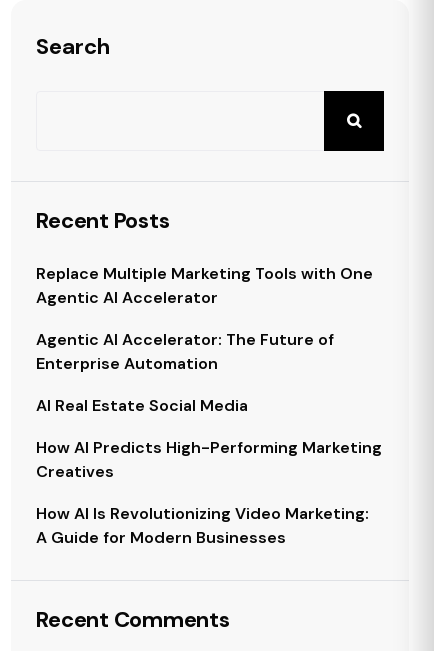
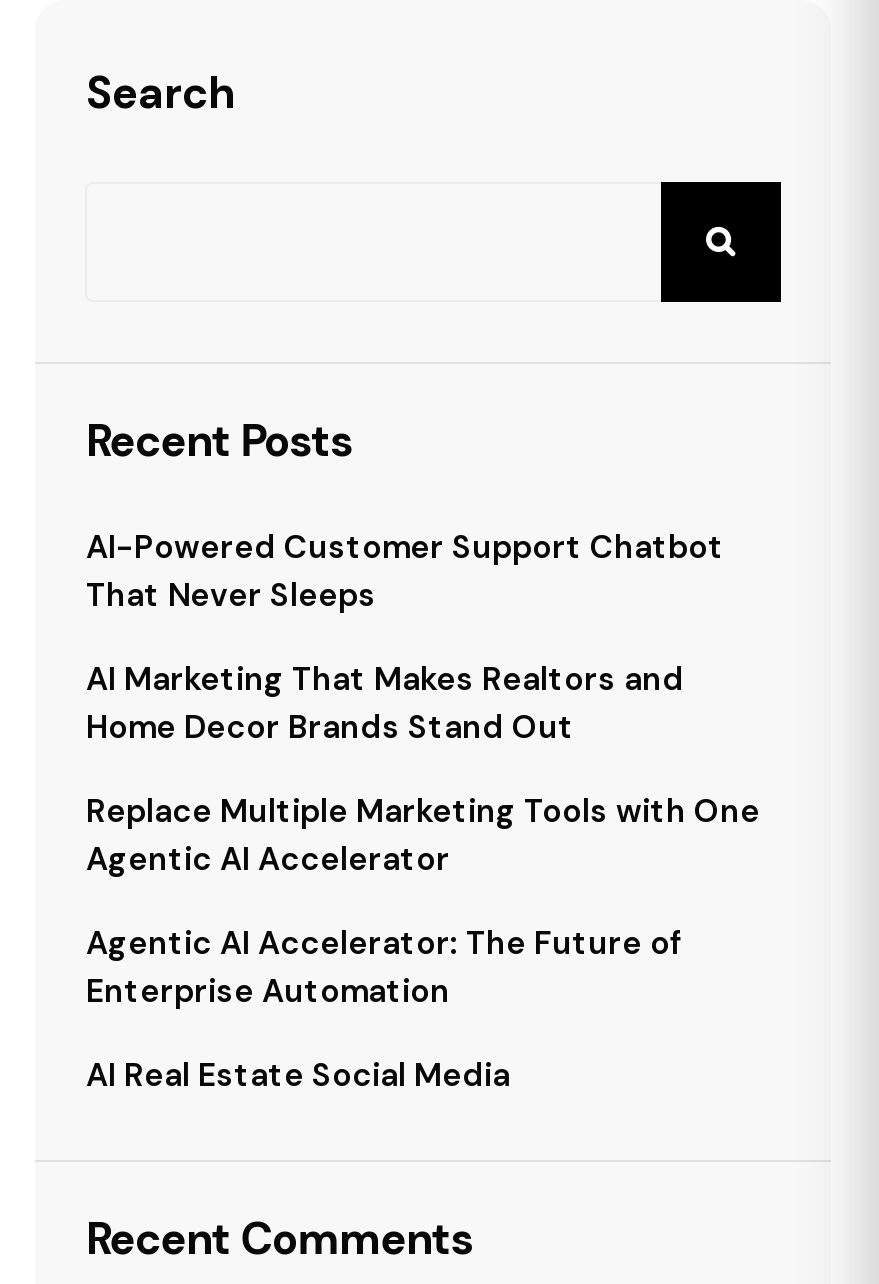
+ AI-Powered Customer Support Chatbot
+ That Never Sleeps
+ AI Marketing That Makes Realtors and
+ Home Decor Brands Stand Out

moved down: Replace Multiple Marketing Tools with One | Agentic AI Accelerator | Agentic AI Accelerator: The Future of | Enterprise Automation | AI Real Estate Social Media

- How AI Predicts High-Performing Marketing
- Creatives
- How AI Is Revolutionizing Video Marketing:
- A Guide for Modern Businesses
